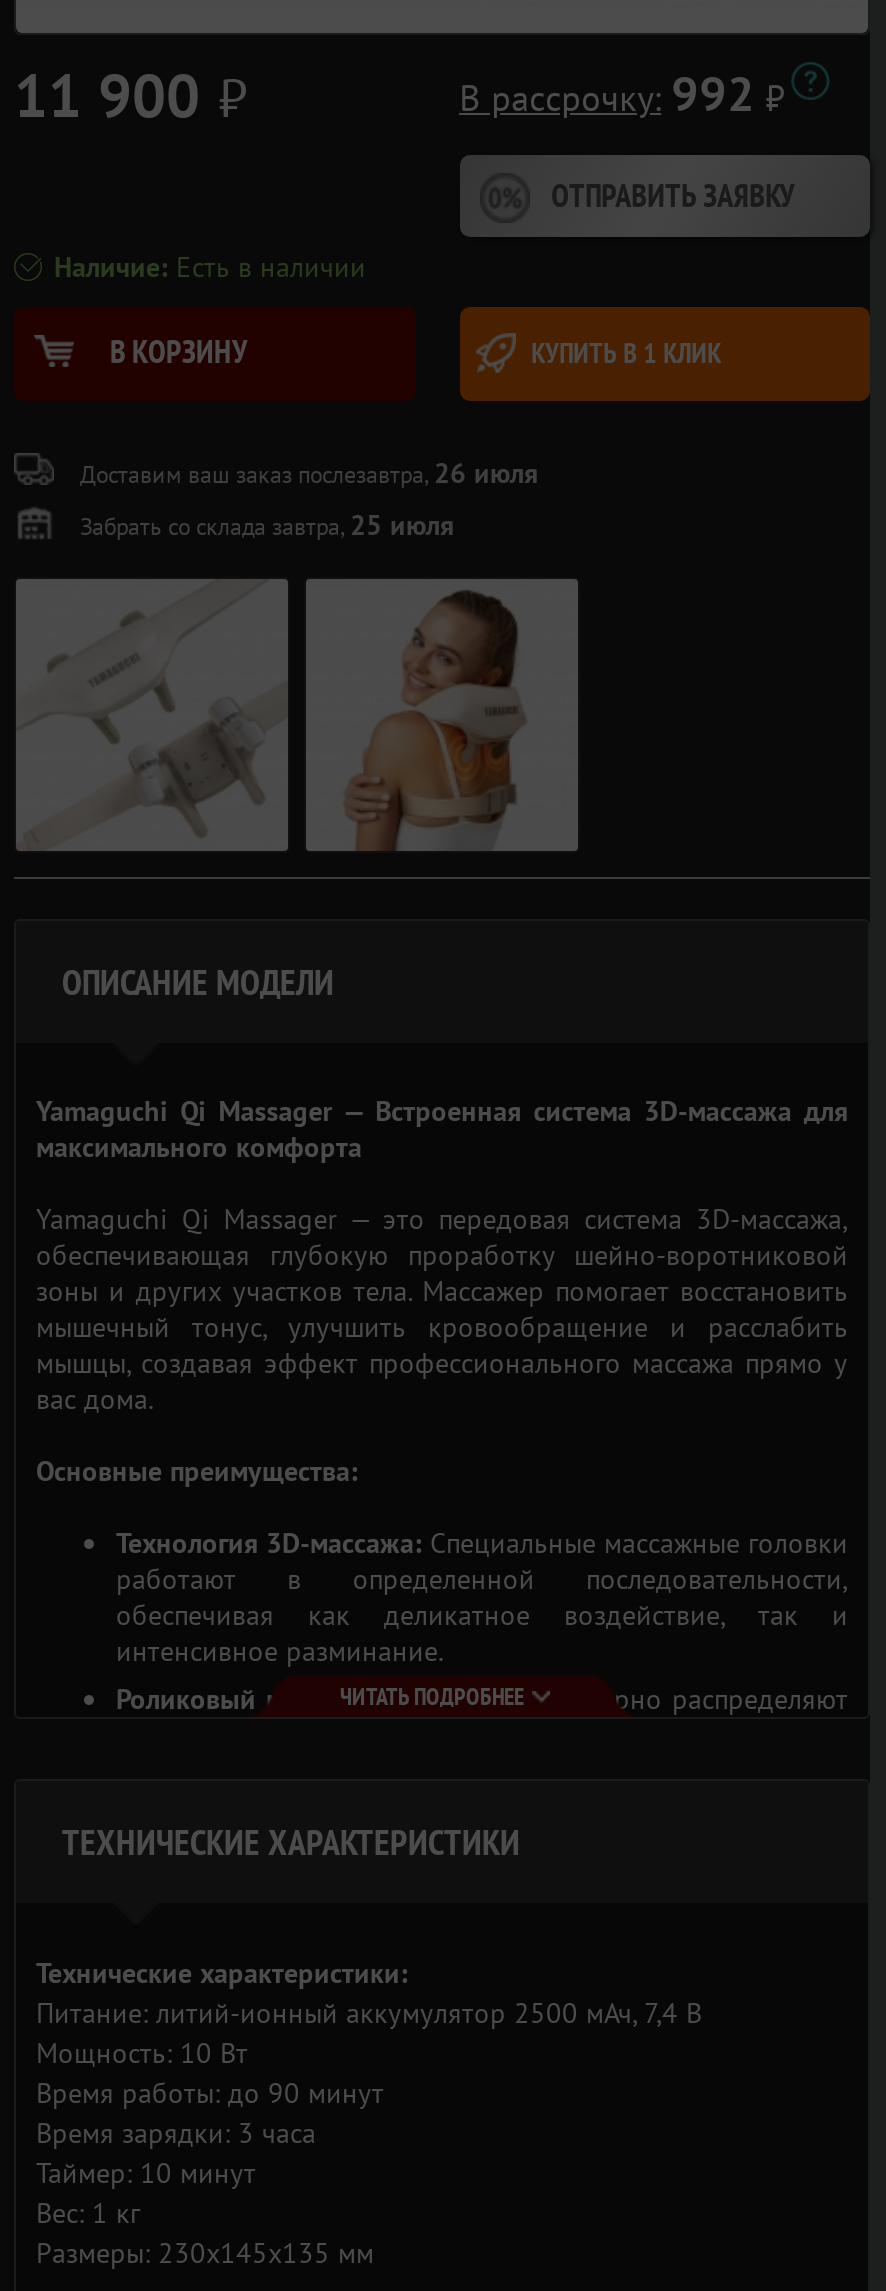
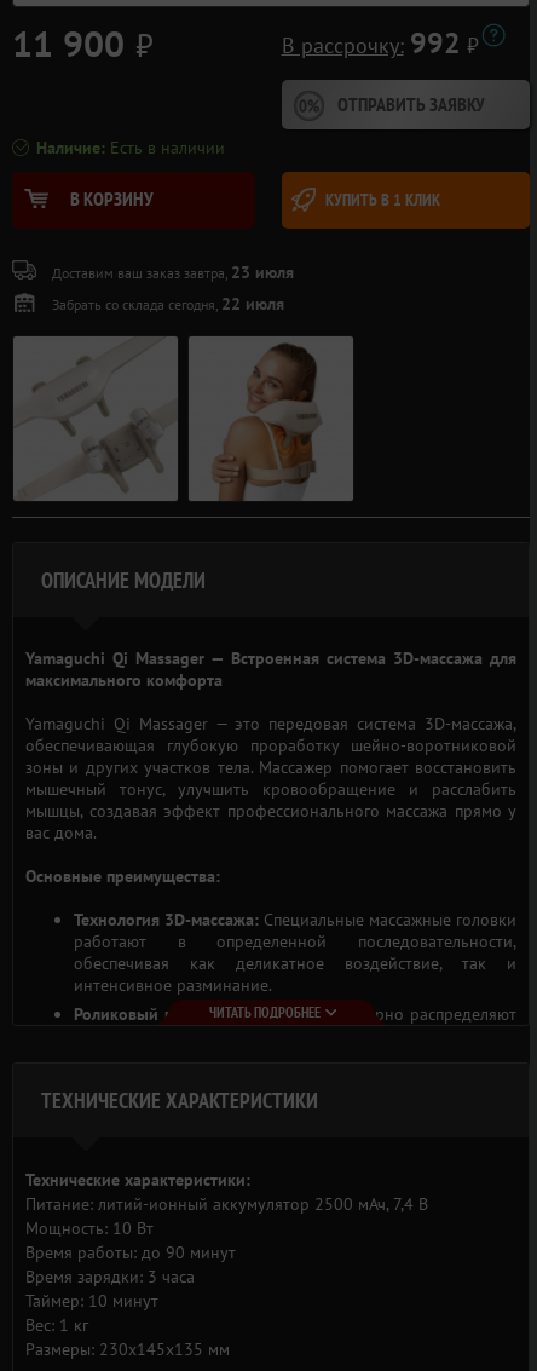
- Доставим ваш заказ послезавтра, 26 июля
+ Доставим ваш заказ завтра, 23 июля

- Забрать со склада завтра, 25 июля
+ Забрать со склада сегодня, 22 июля
